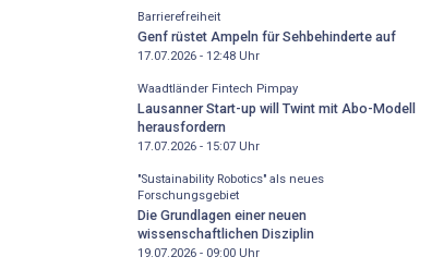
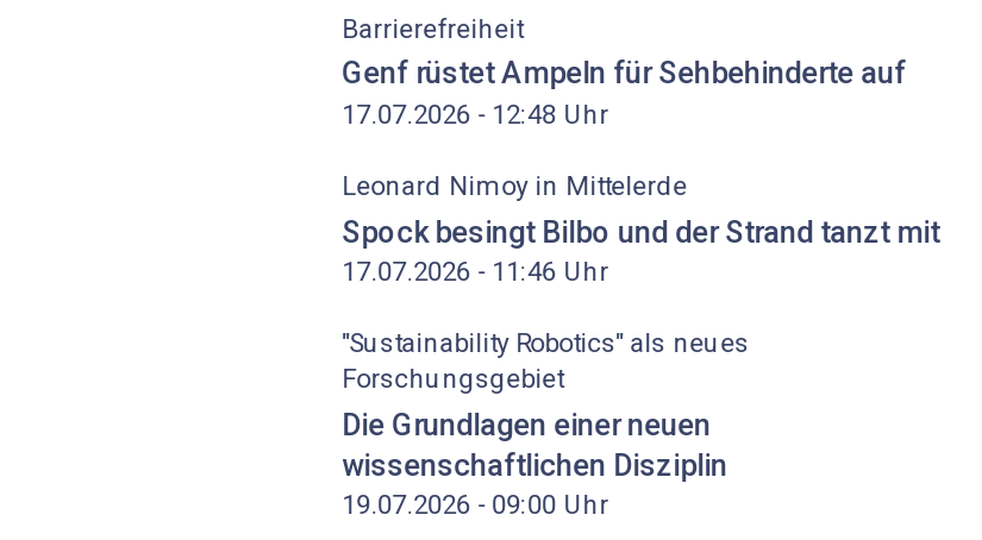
- Waadtländer Fintech Pimpay
- Lausanner Start-up will Twint mit Abo-Modell
- herausfordern
- 17.07.2026 - 15:07 Uhr
+ Leonard Nimoy in Mittelerde
+ Spock besingt Bilbo und der Strand tanzt mit
+ 17.07.2026 - 11:46 Uhr
